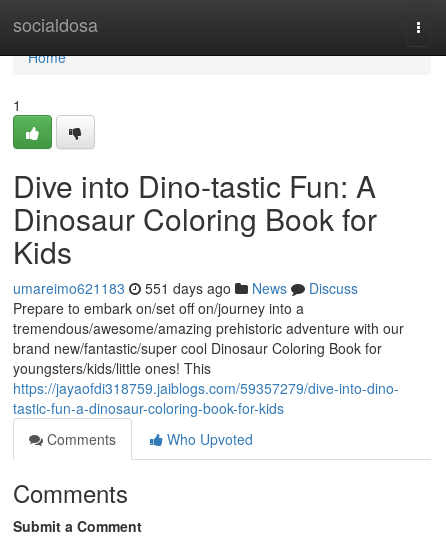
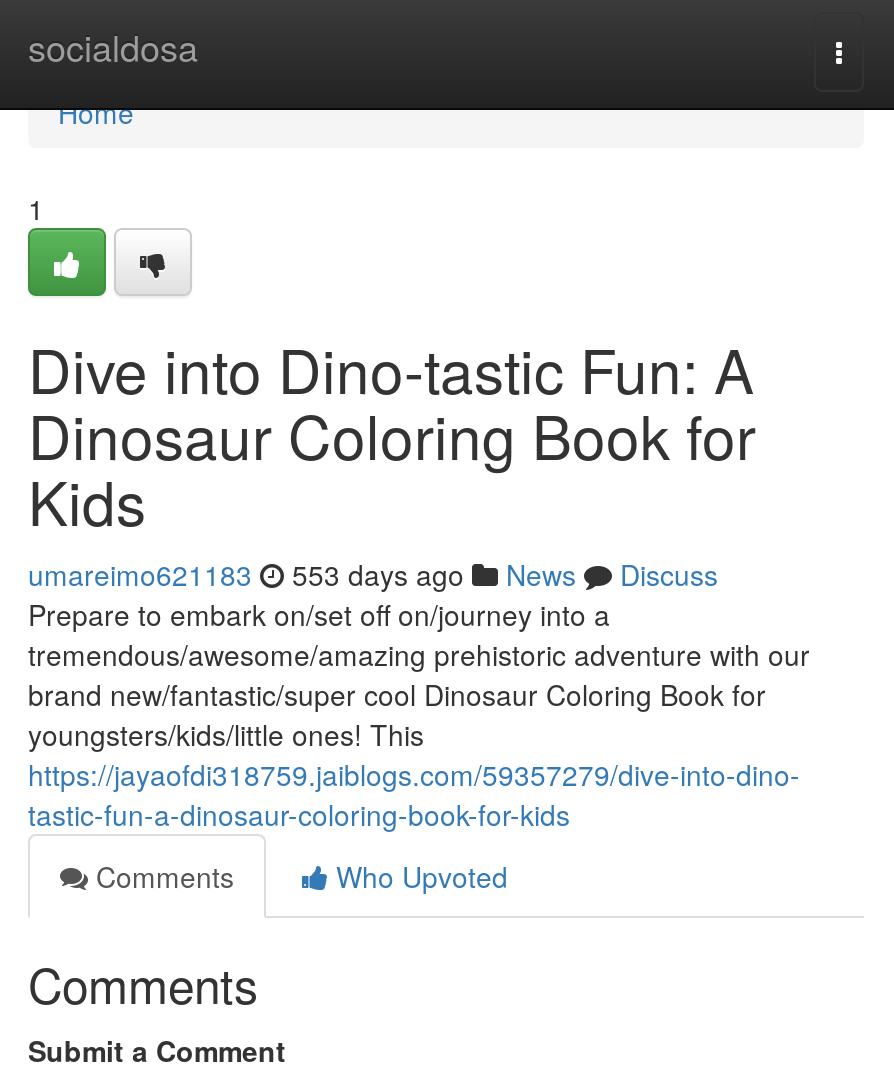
- umareimo621183 551 days ago News Discuss
+ umareimo621183 553 days ago News Discuss
